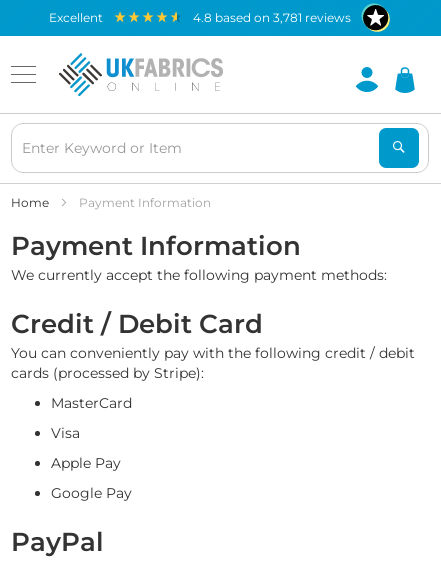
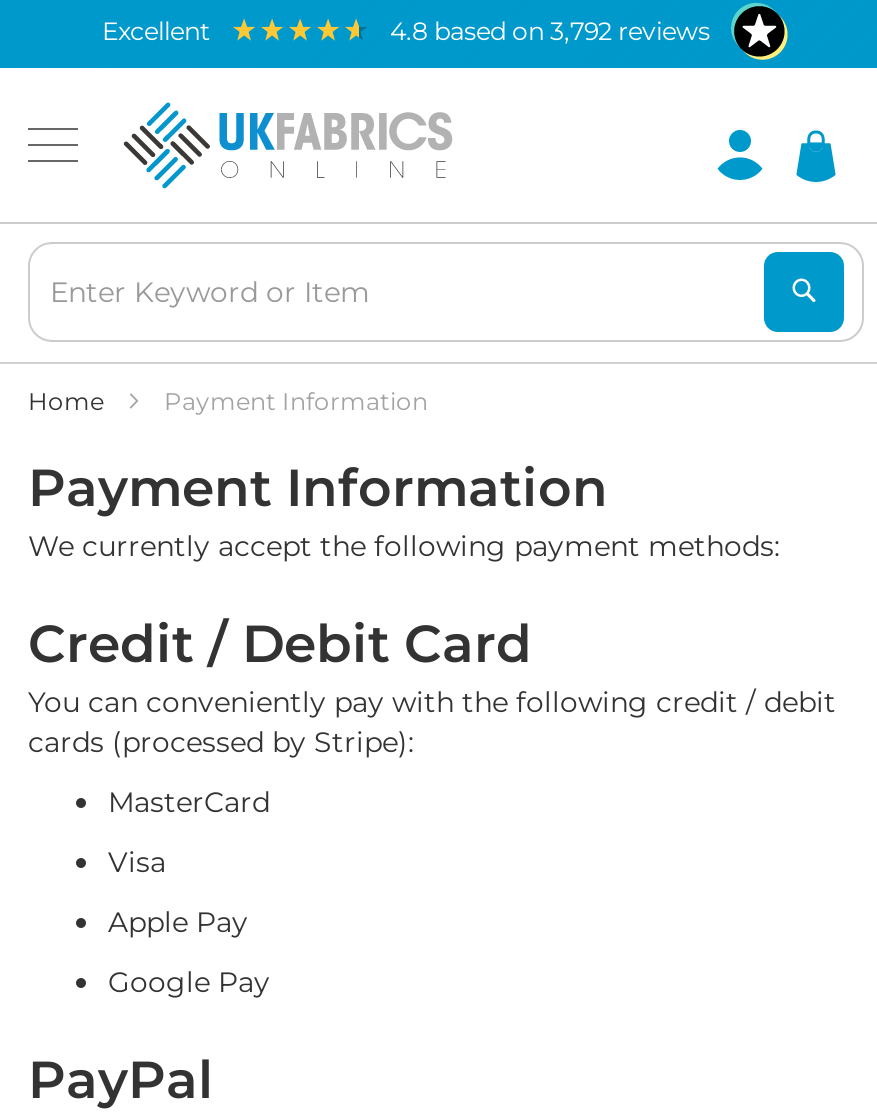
- 4.8 based on 3,781 reviews
+ 4.8 based on 3,792 reviews
